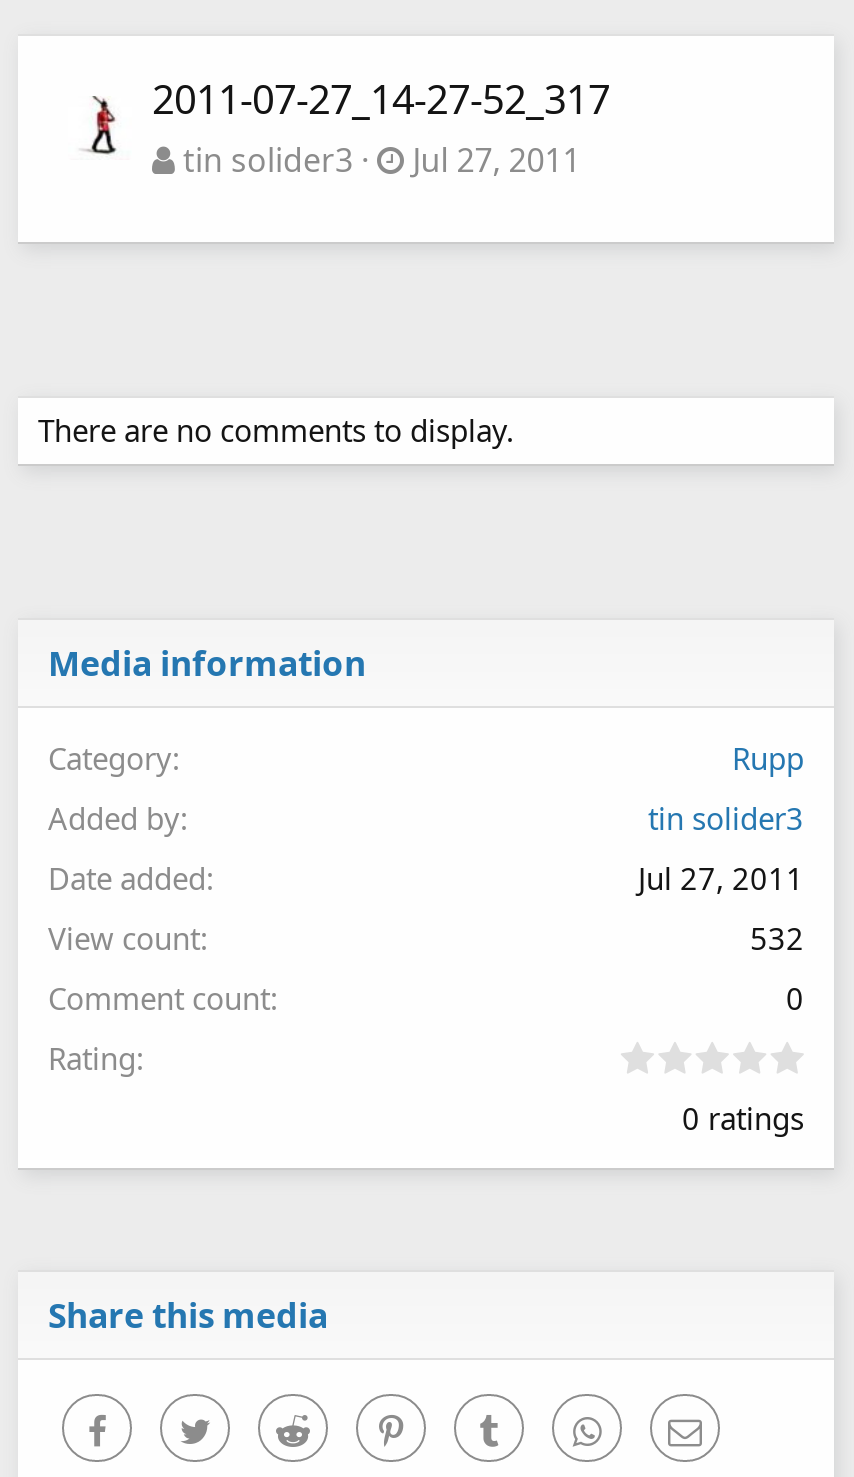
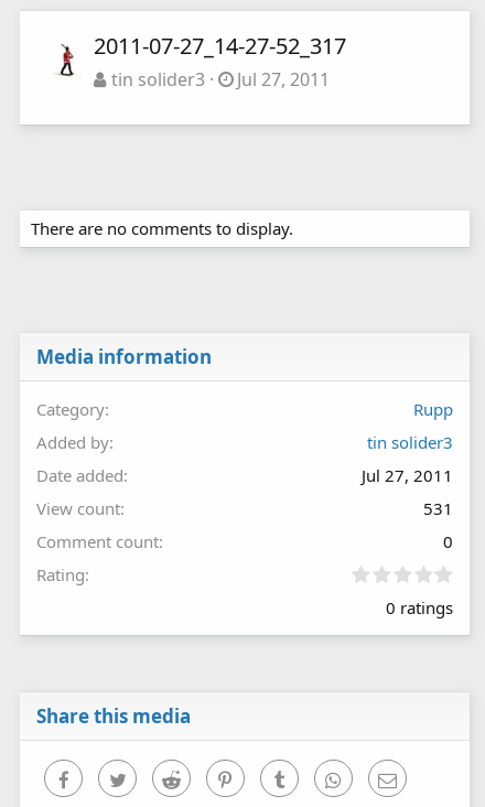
- 532
+ 531
